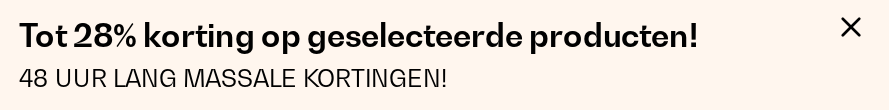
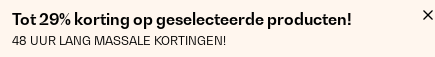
- Tot 28% korting op geselecteerde producten!
+ Tot 29% korting op geselecteerde producten!
